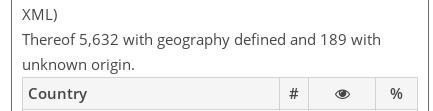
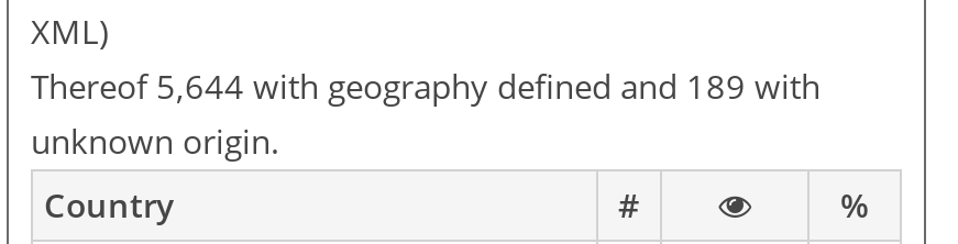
- Thereof 5,632 with geography defined and 189 with
+ Thereof 5,644 with geography defined and 189 with
